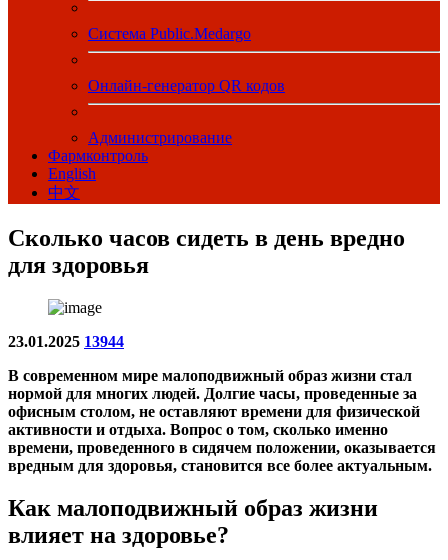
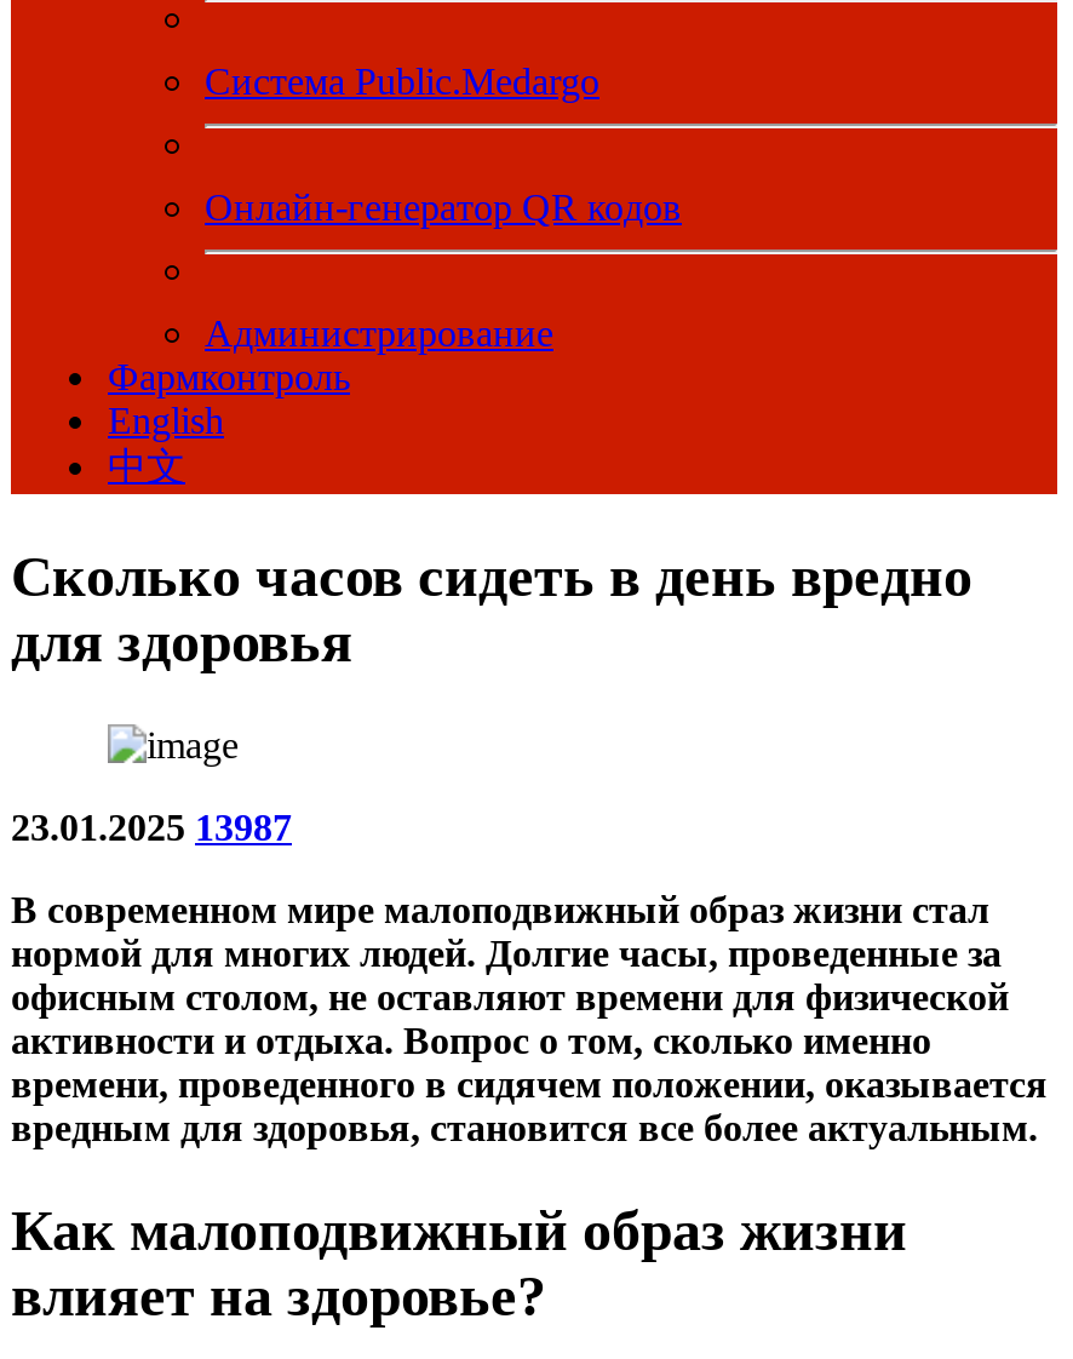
- 23.01.2025 13944
+ 23.01.2025 13987
